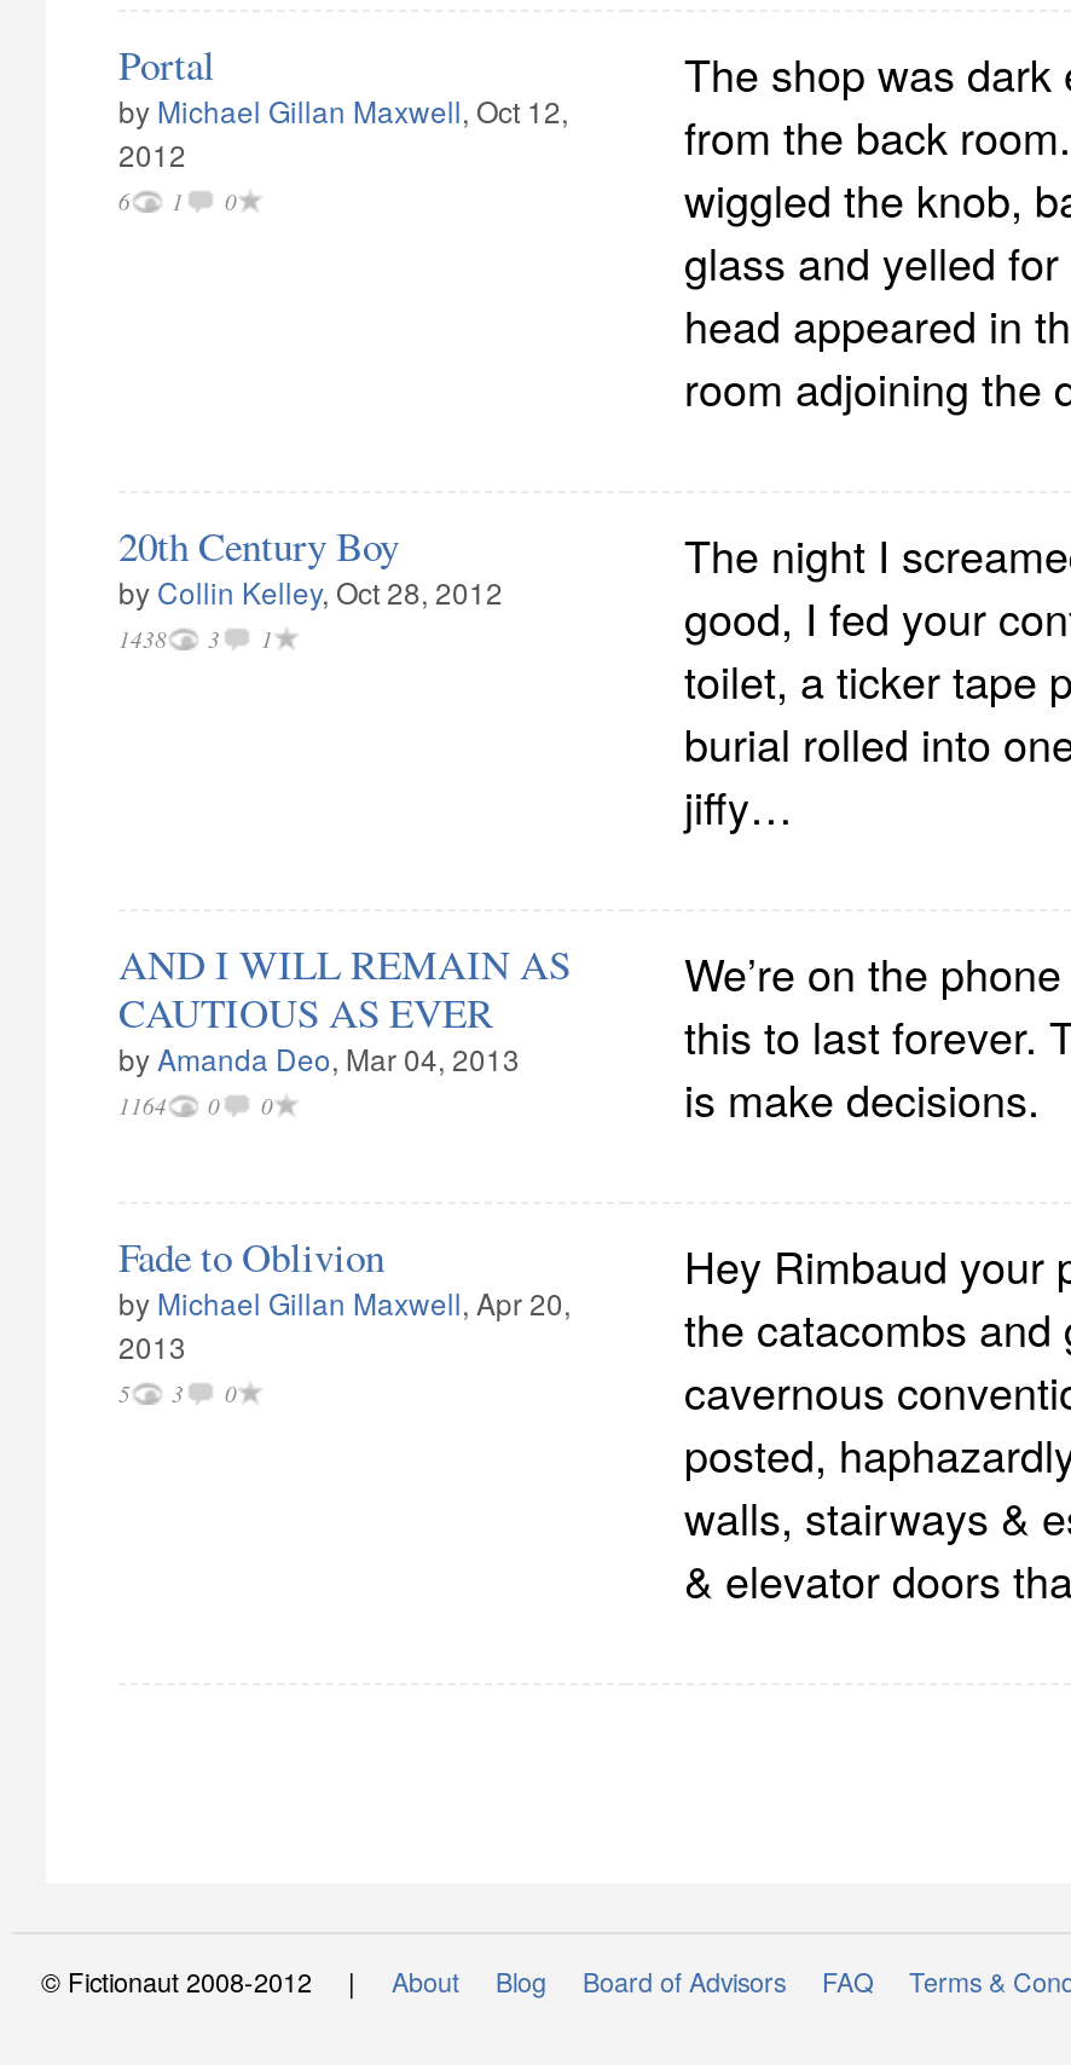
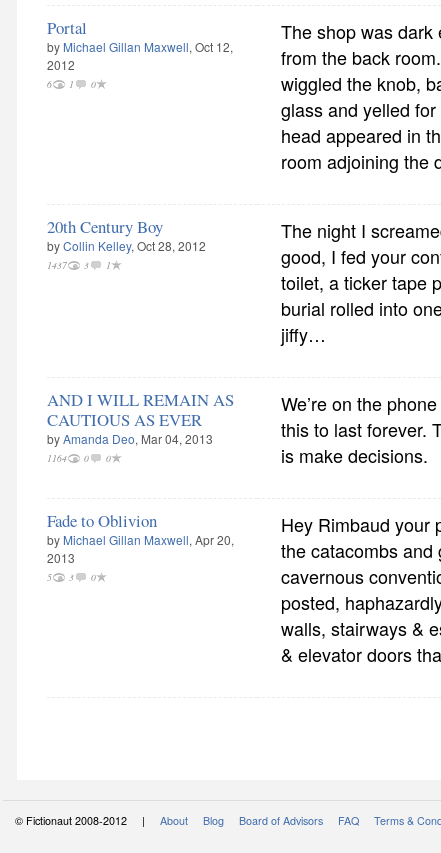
- 1438 3 1
+ 1437 3 1
